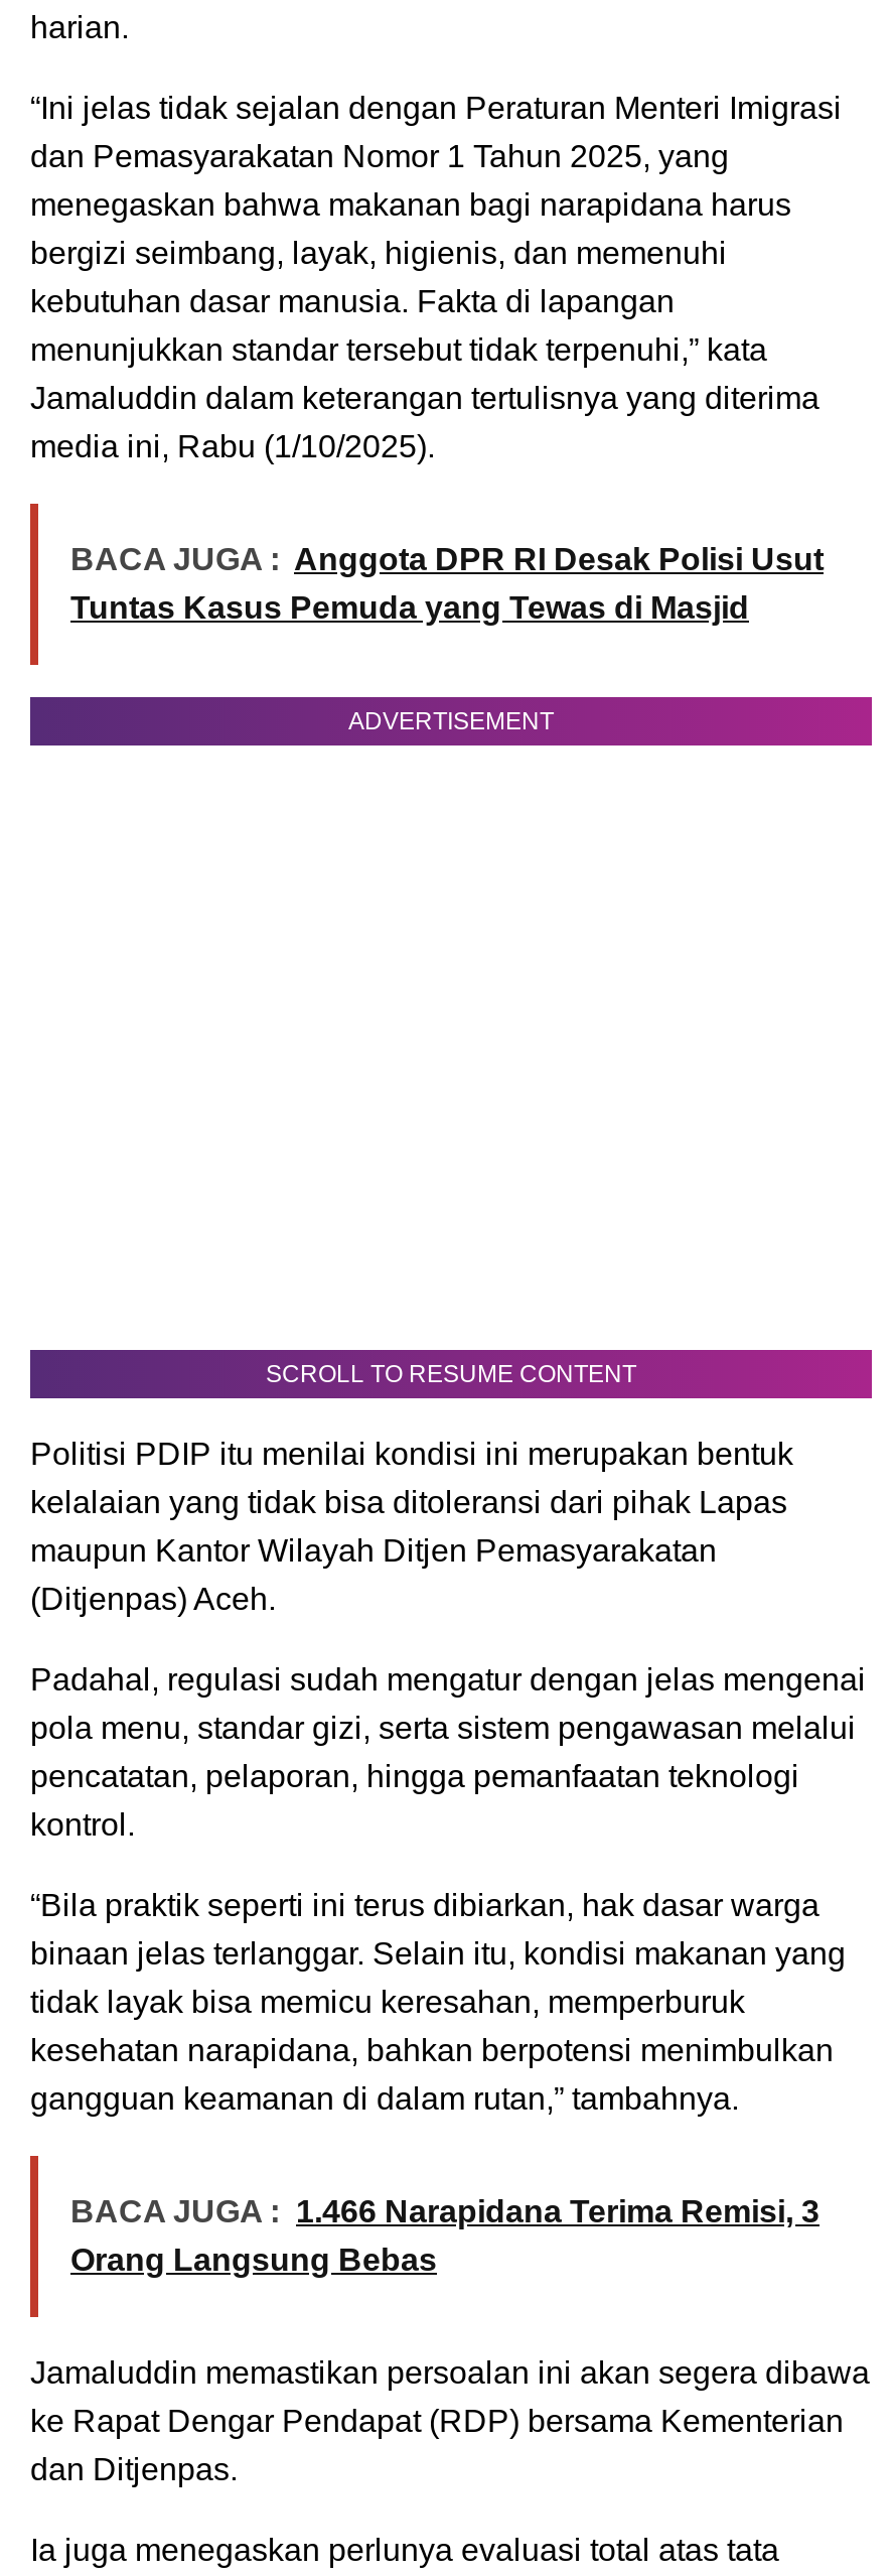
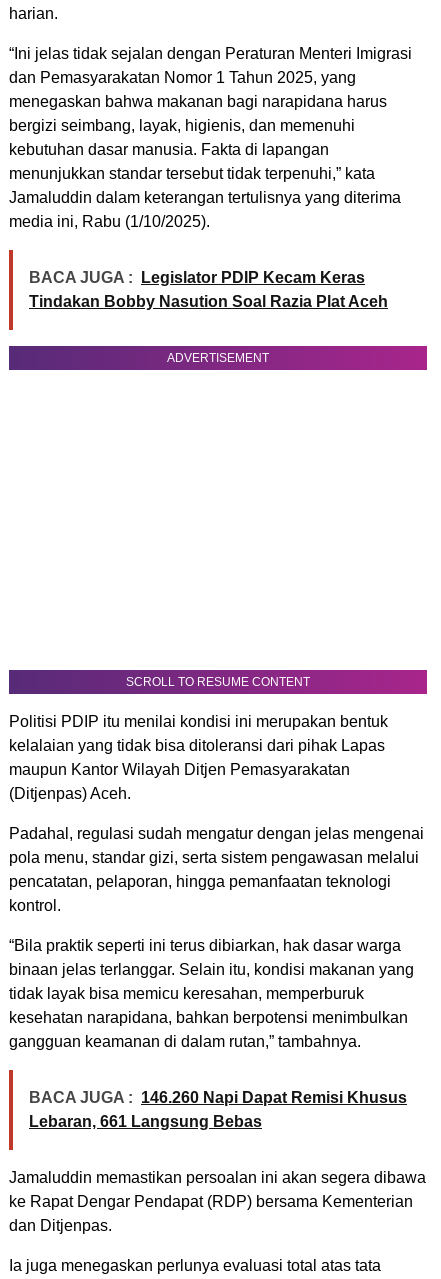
- BACA JUGA : Anggota DPR RI Desak Polisi Usut
- Tuntas Kasus Pemuda yang Tewas di Masjid
+ BACA JUGA : Legislator PDIP Kecam Keras
+ Tindakan Bobby Nasution Soal Razia Plat Aceh

- BACA JUGA : 1.466 Narapidana Terima Remisi, 3
- Orang Langsung Bebas
+ BACA JUGA : 146.260 Napi Dapat Remisi Khusus
+ Lebaran, 661 Langsung Bebas
